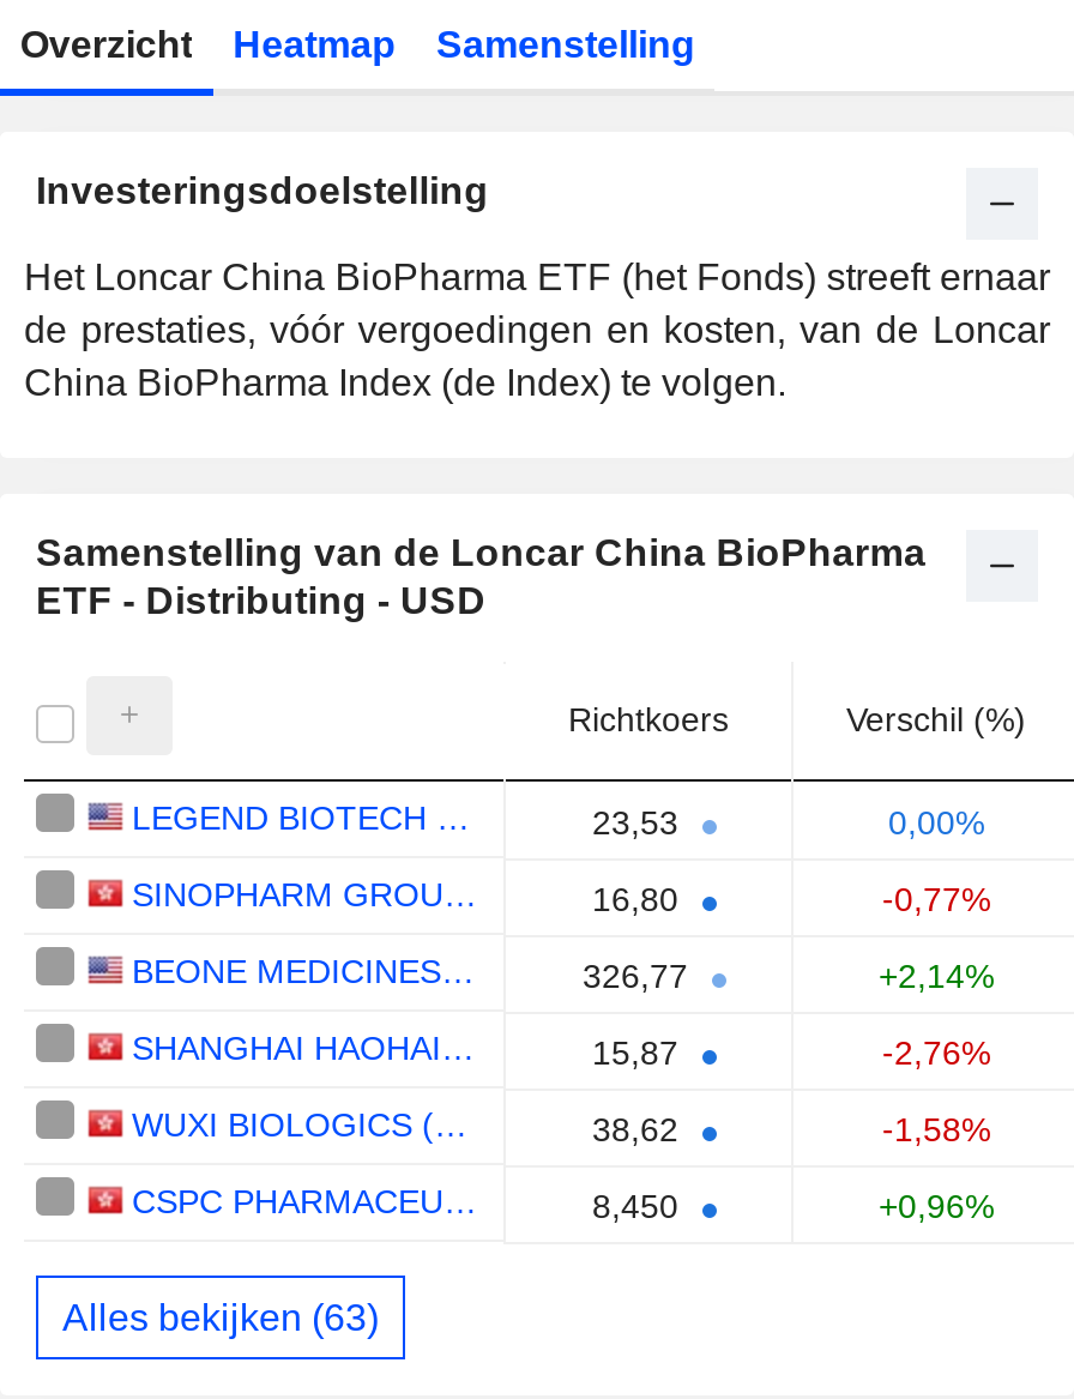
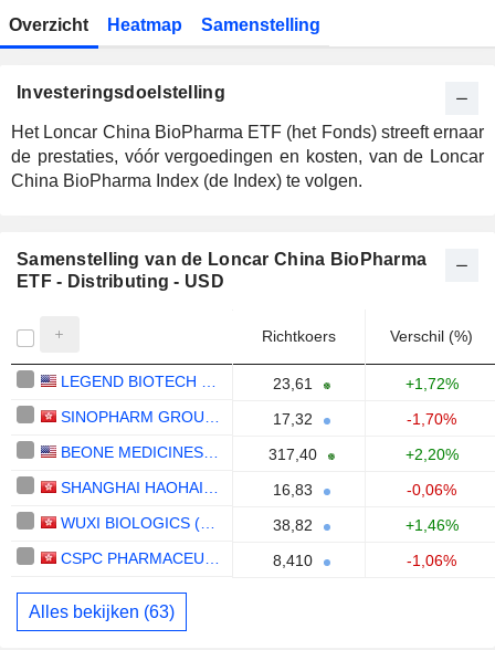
- 23,53
+ 23,61

- 0,00%
+ +1,72%

- 16,80
+ 17,32

- -0,77%
+ -1,70%

- 326,77
+ 317,40

- +2,14%
+ +2,20%

- 15,87
+ 16,83

- -2,76%
+ -0,06%

- 38,62
+ 38,82

- -1,58%
+ +1,46%

- 8,450
+ 8,410

- +0,96%
+ -1,06%
